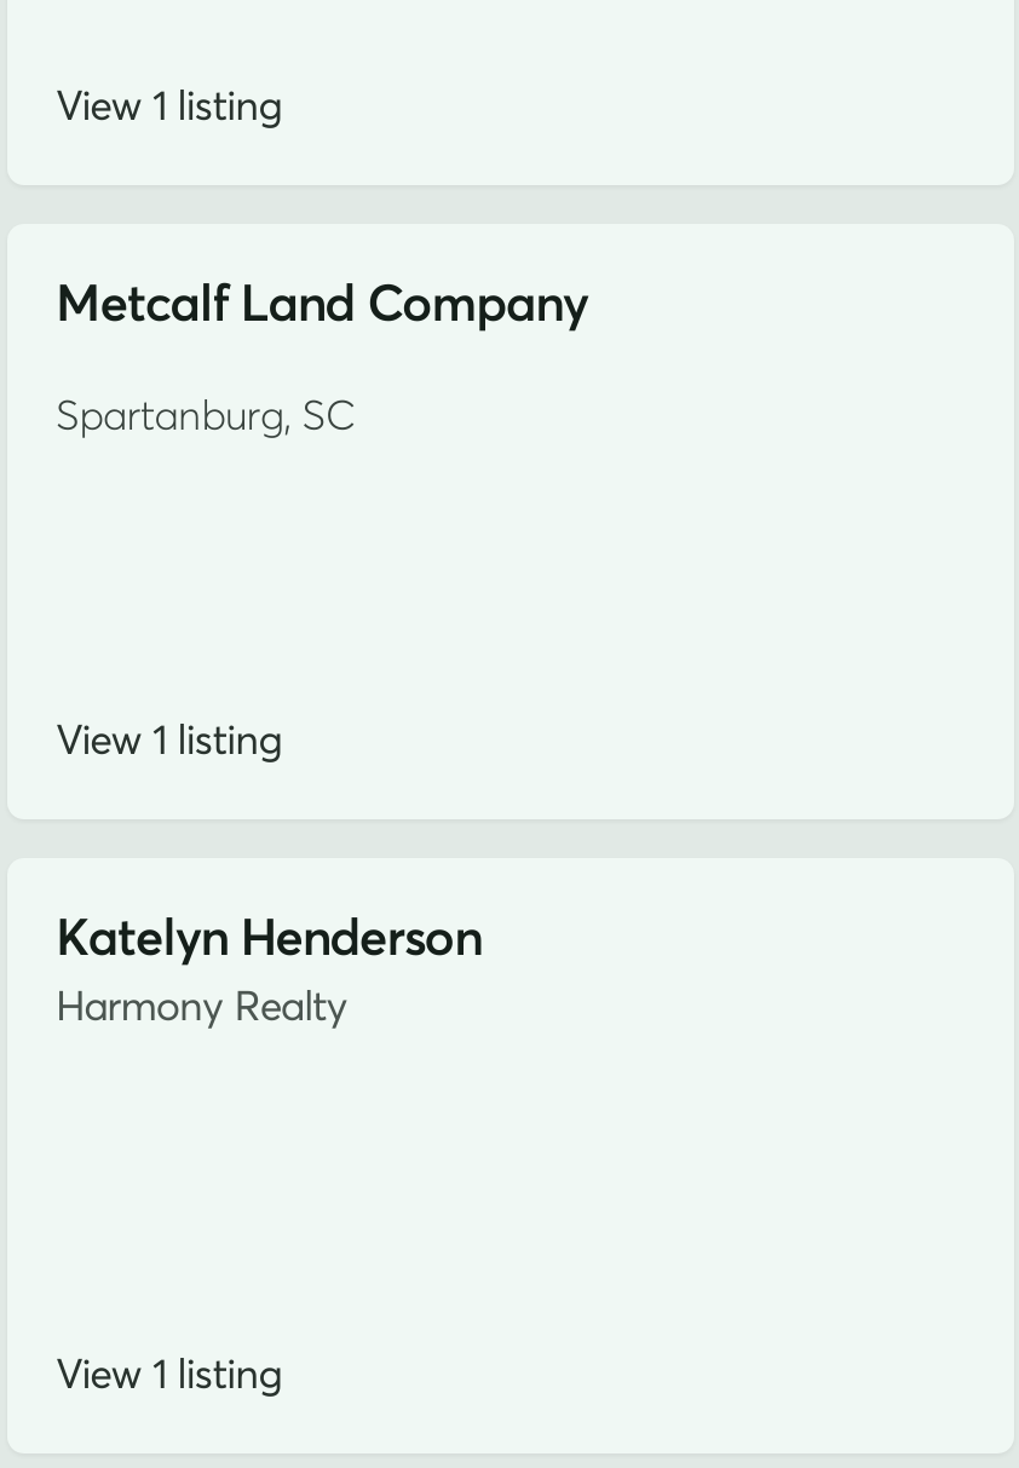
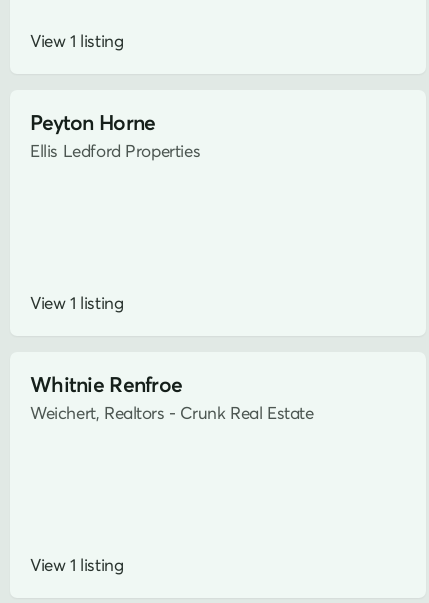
- Metcalf Land Company
- Spartanburg, SC
+ Peyton Horne
+ Ellis Ledford Properties

- Katelyn Henderson
- Harmony Realty
+ Whitnie Renfroe
+ Weichert, Realtors - Crunk Real Estate
